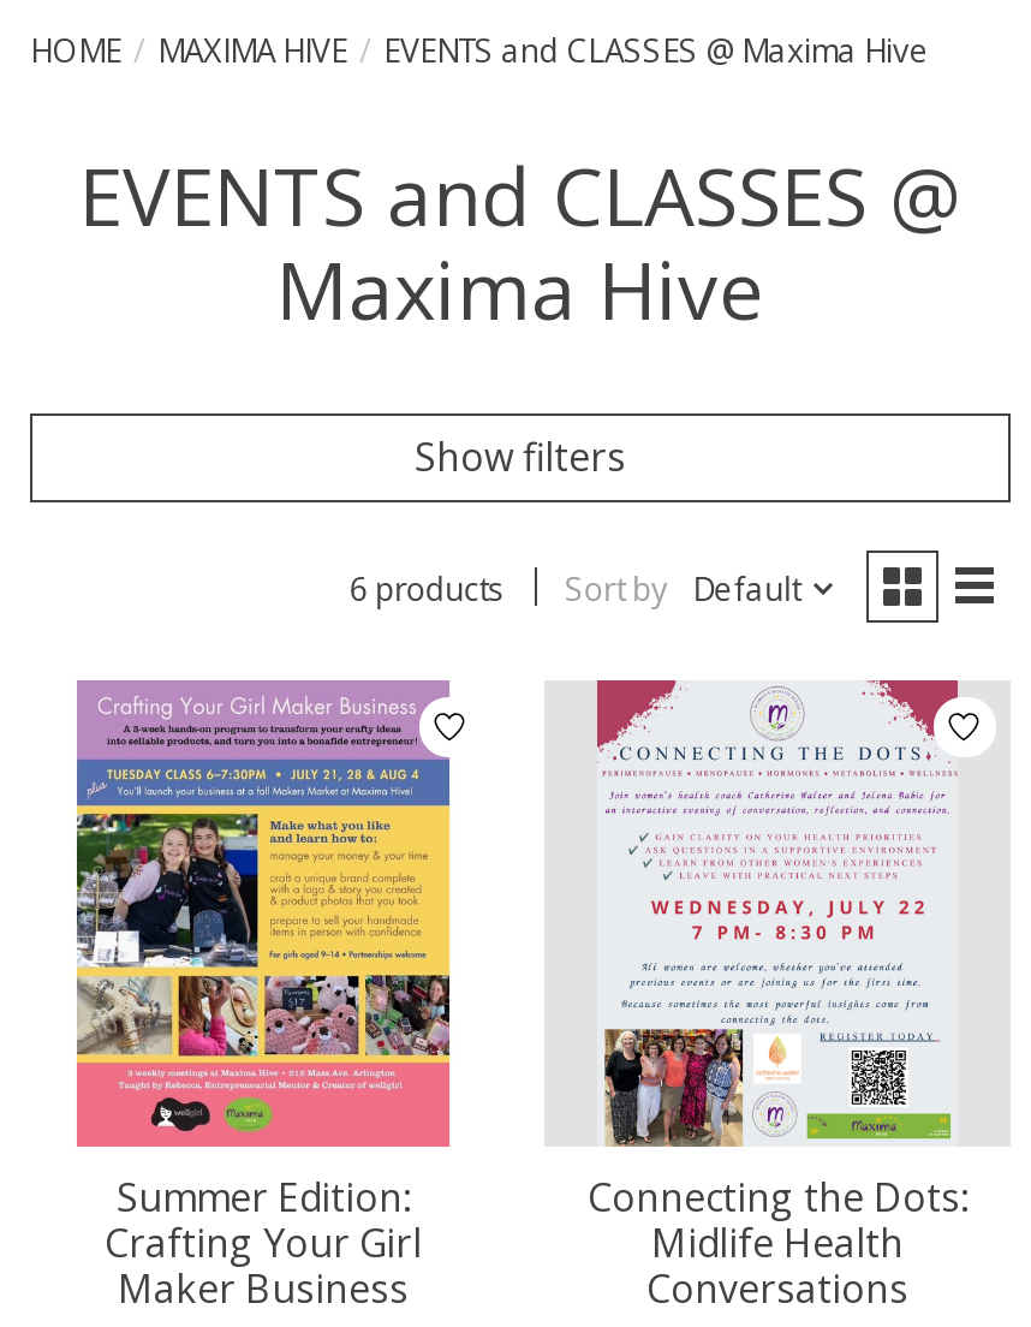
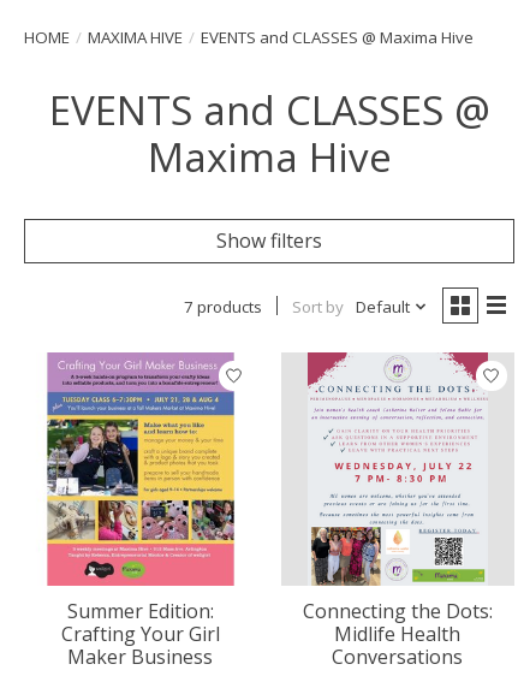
- 6 products Sort by Default
+ 7 products Sort by Default
